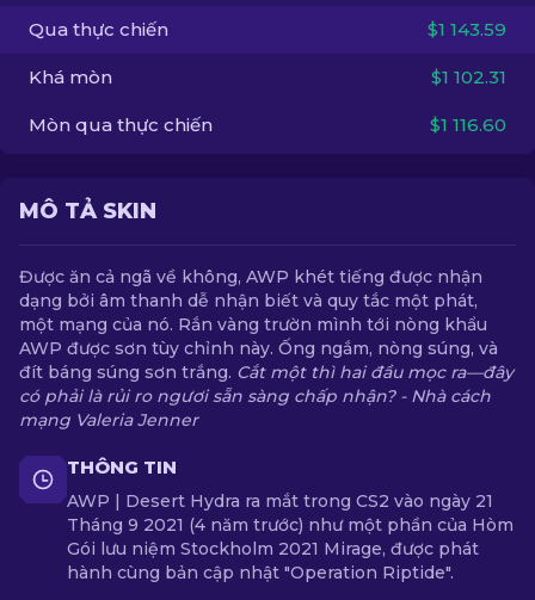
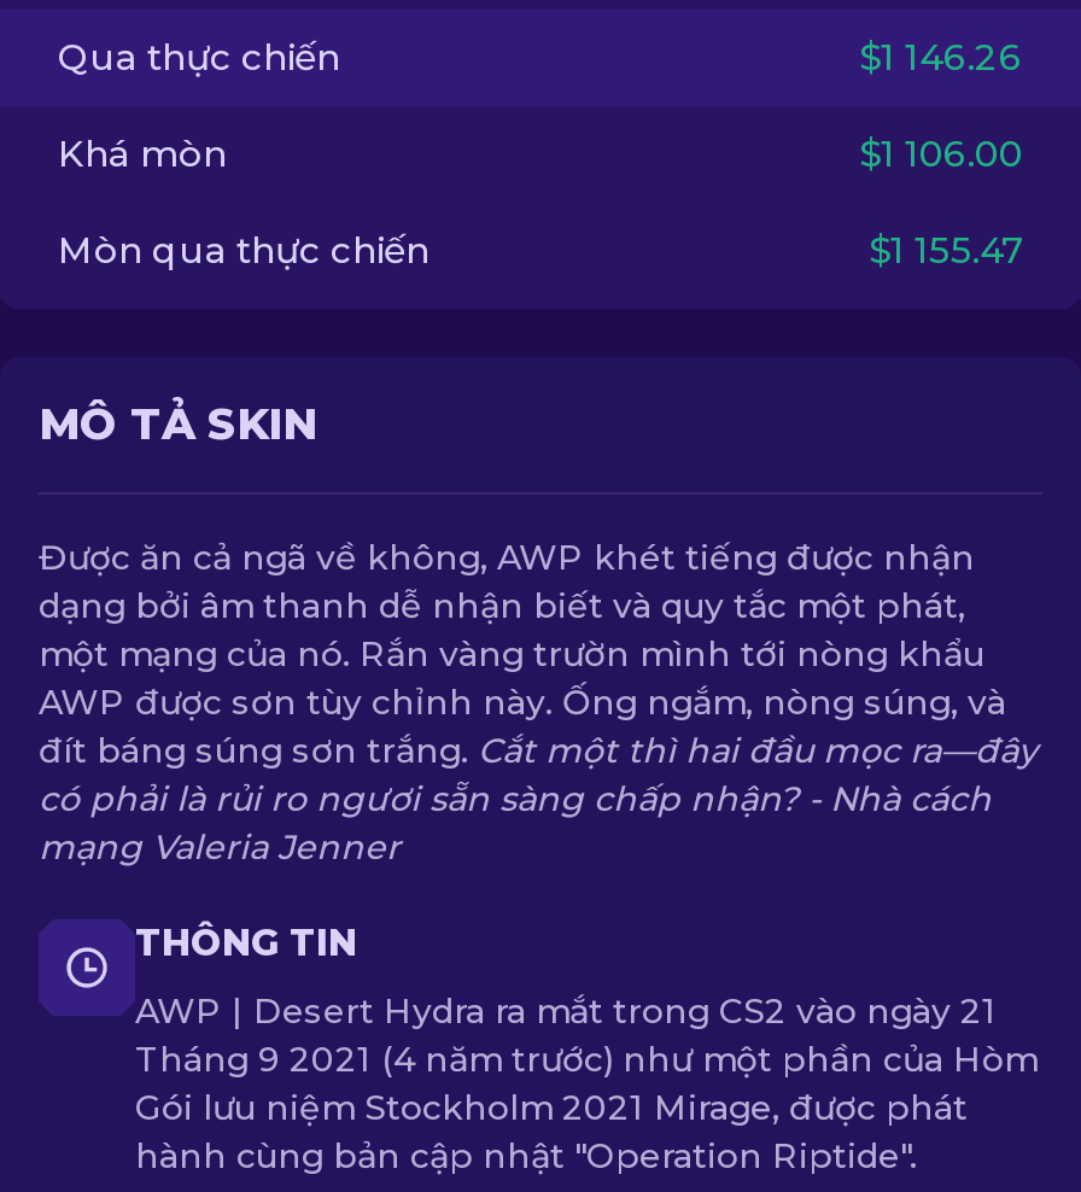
- $1 143.59
+ $1 146.26

- $1 102.31
+ $1 106.00

- $1 116.60
+ $1 155.47
